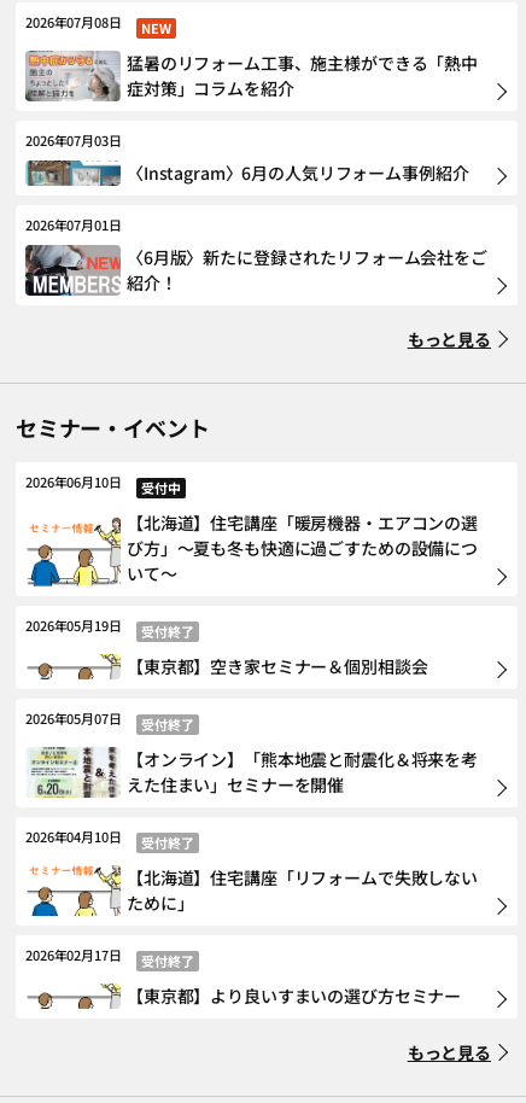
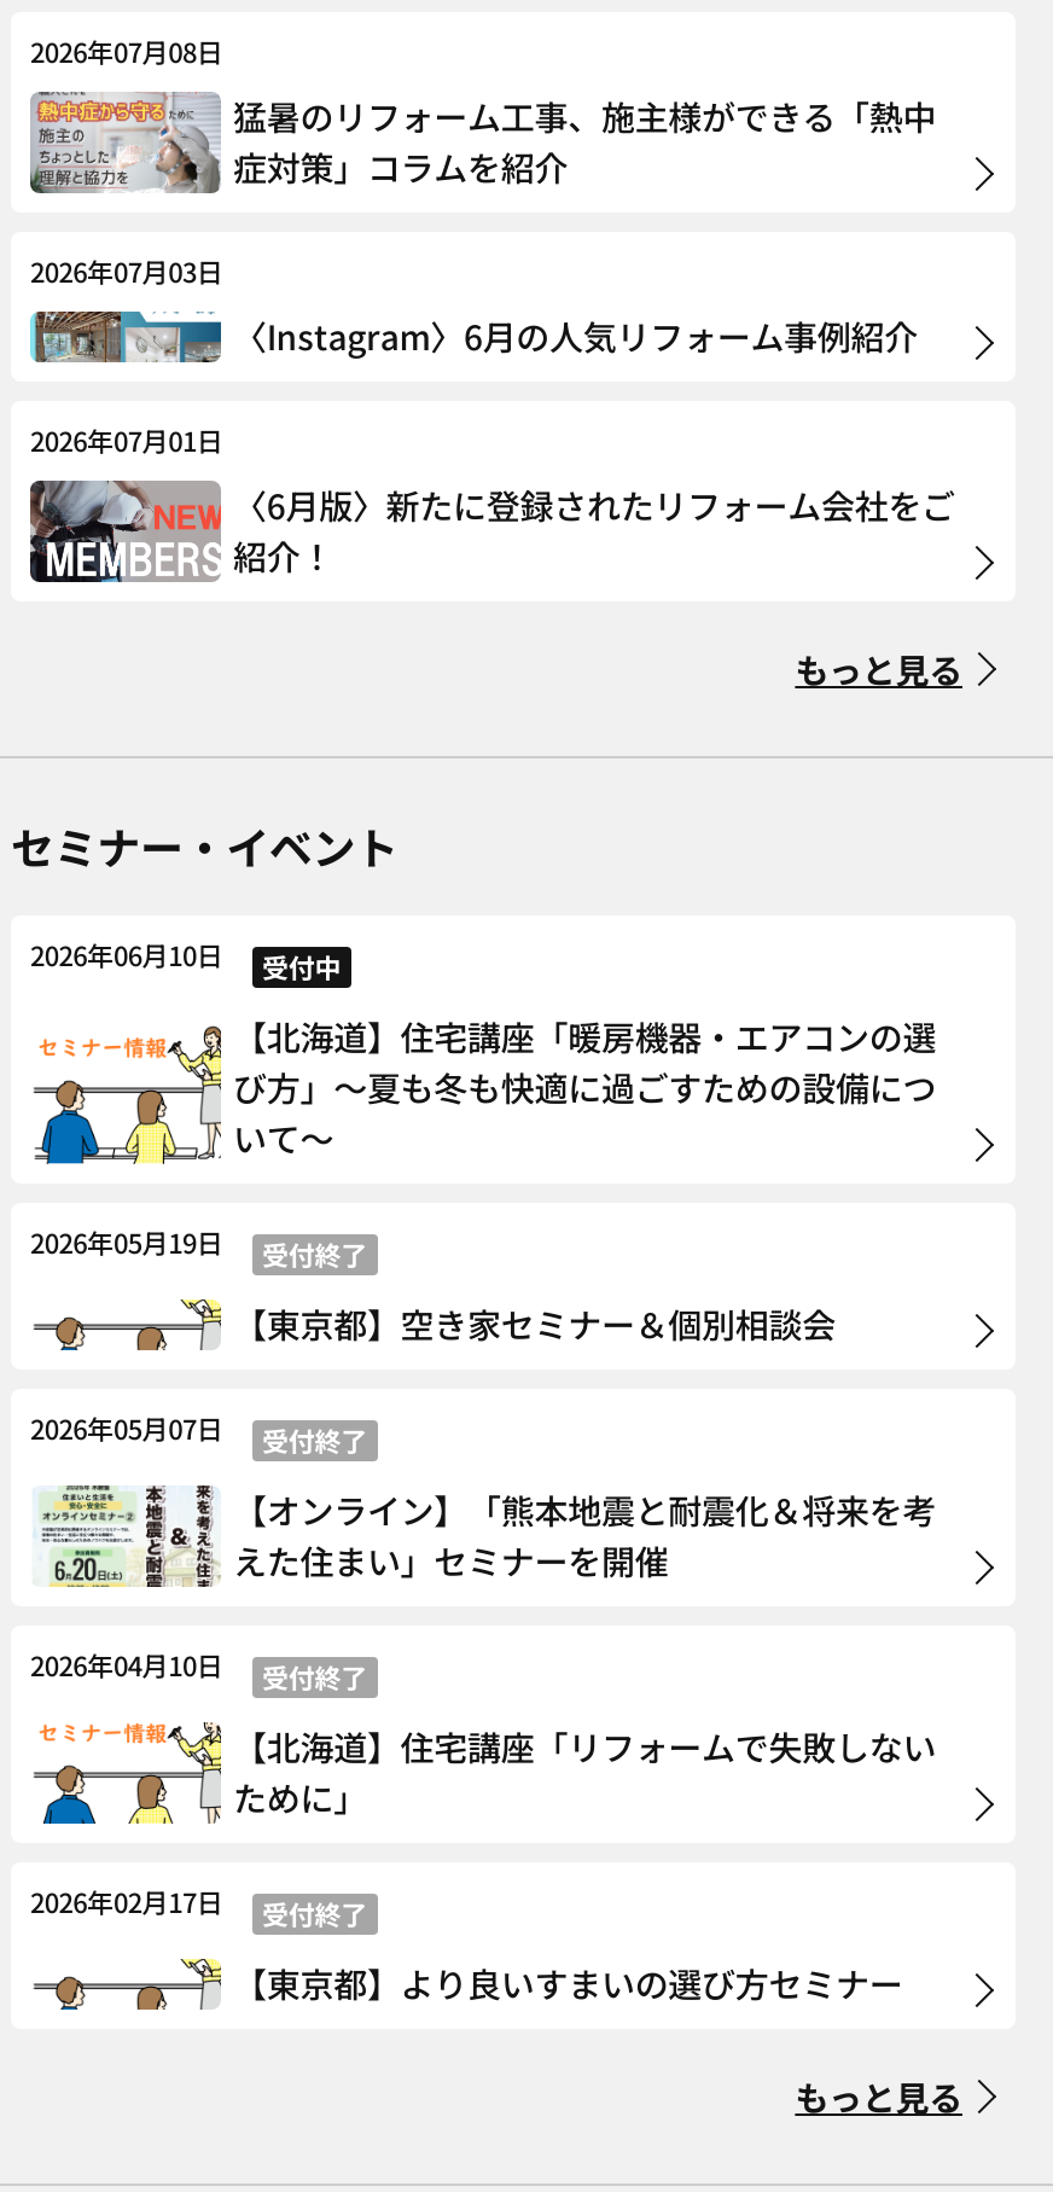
- NEW
